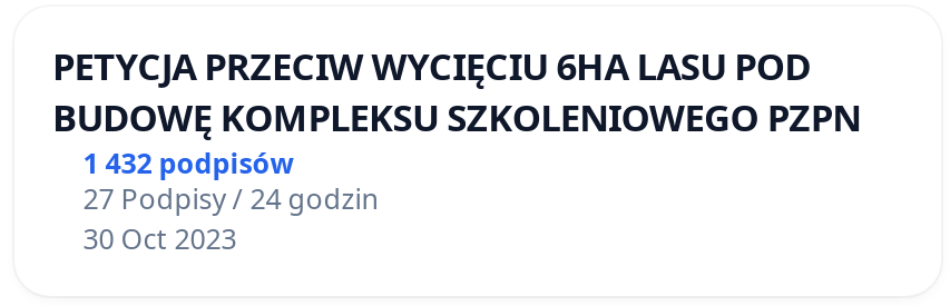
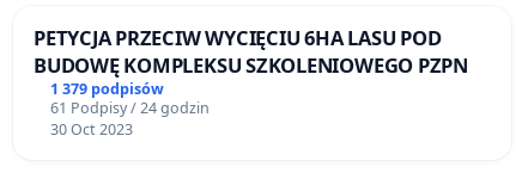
- 1 432 podpisów
+ 1 379 podpisów

- 27 Podpisy / 24 godzin
+ 61 Podpisy / 24 godzin
